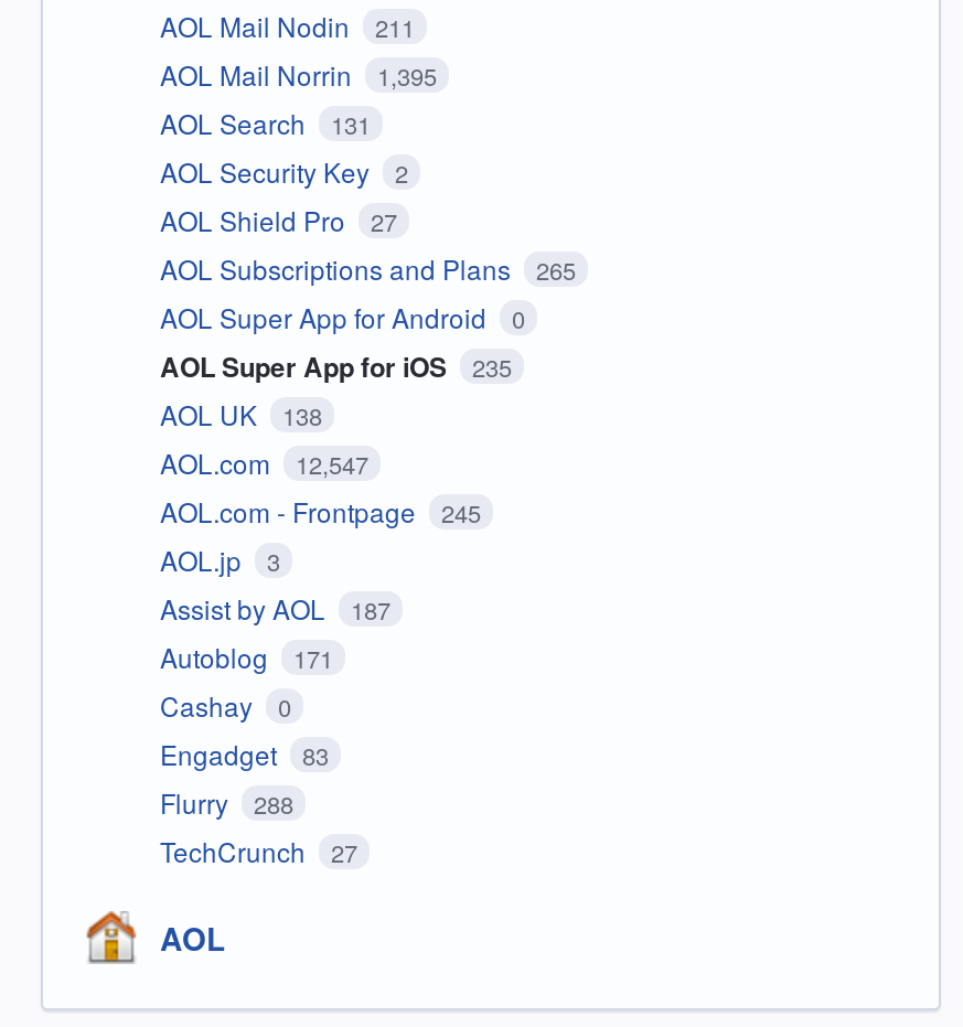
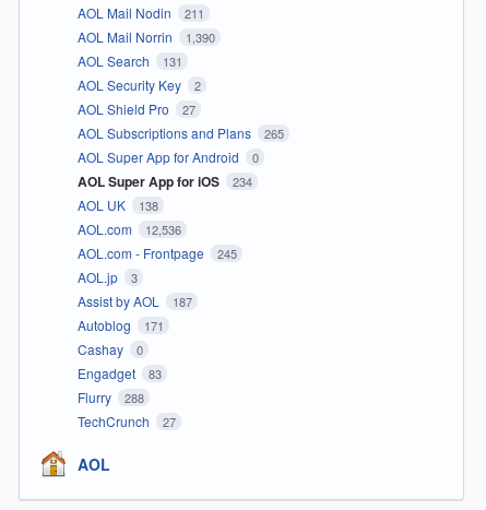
- AOL Mail Norrin 1,395
+ AOL Mail Norrin 1,390

- AOL Super App for iOS 235
+ AOL Super App for iOS 234

- AOL.com 12,547
+ AOL.com 12,536
